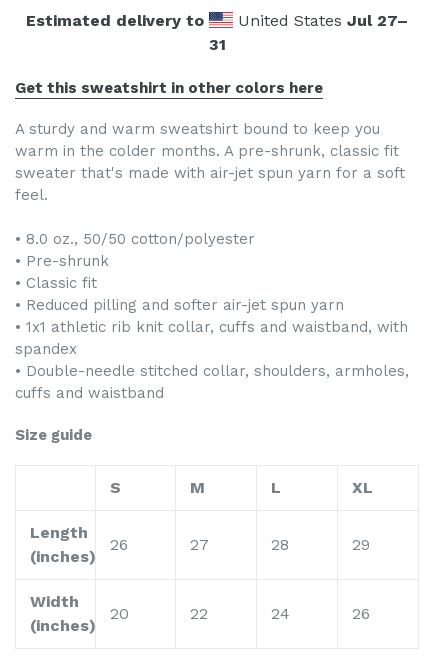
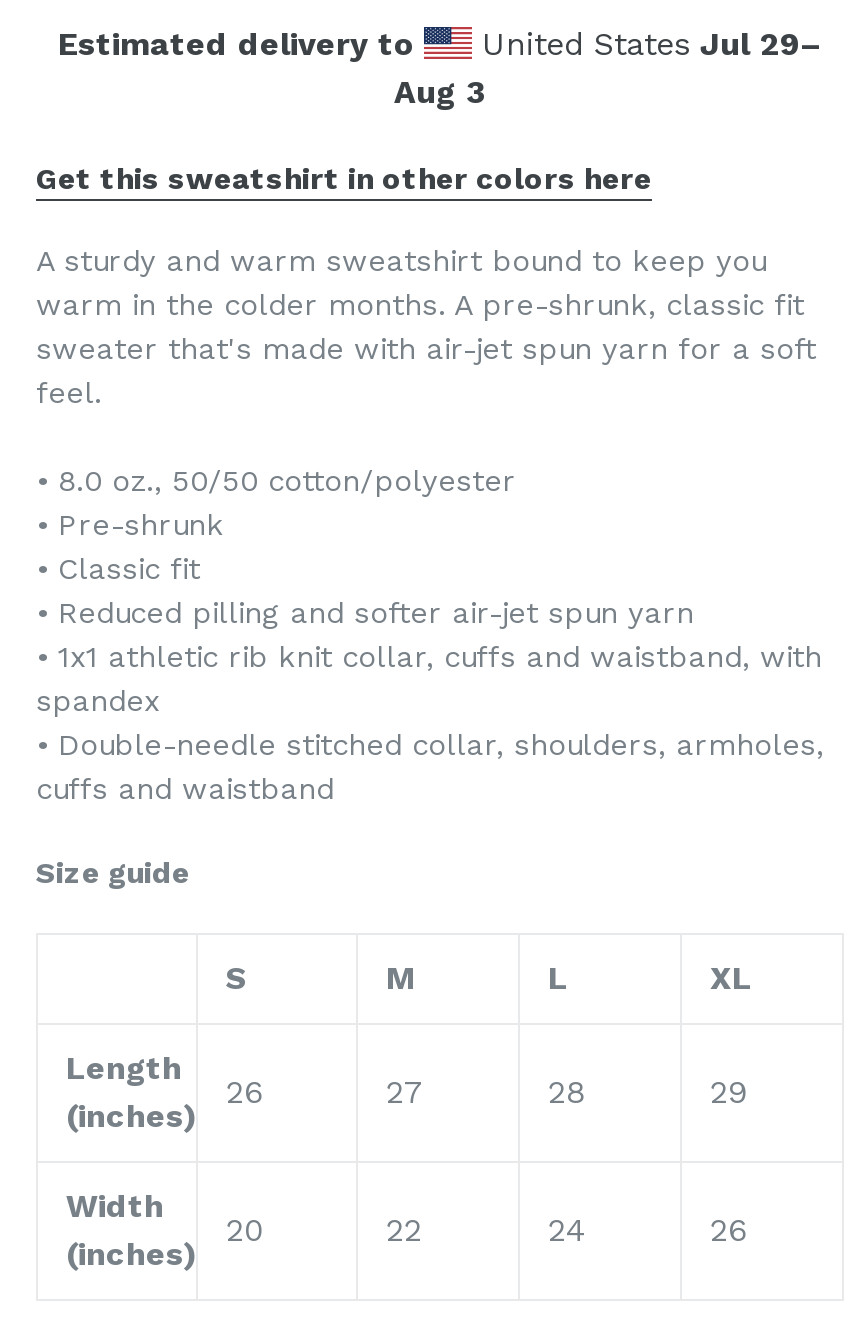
- United States Jul 27–
- 31
+ United States Jul 29–
+ Aug 3
